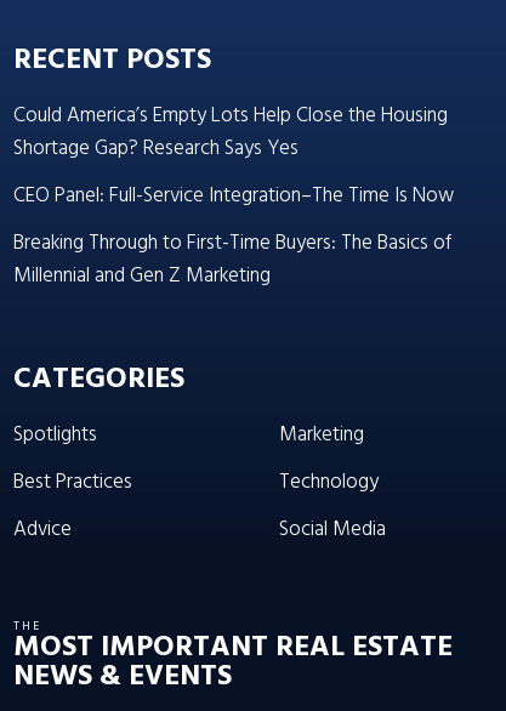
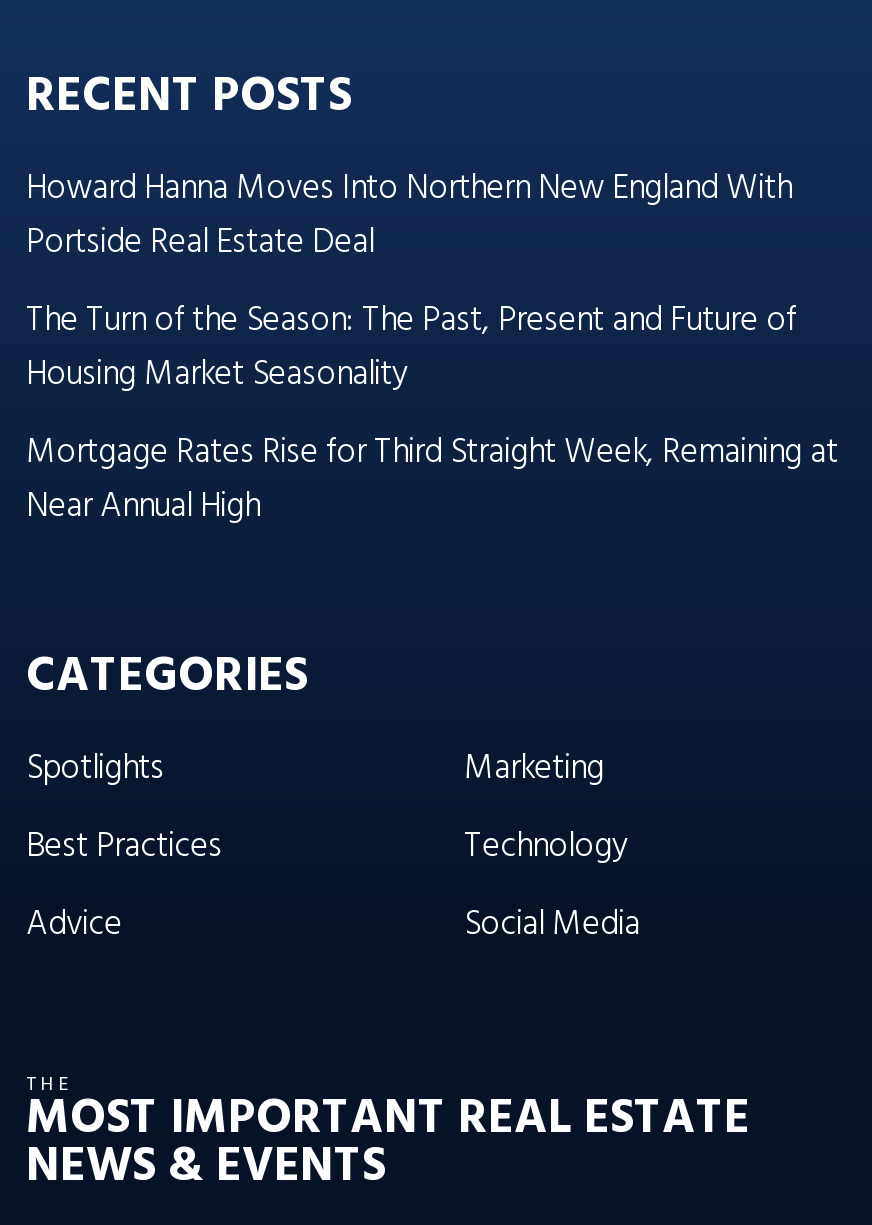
- Could America’s Empty Lots Help Close the Housing
- Shortage Gap? Research Says Yes
- CEO Panel: Full-Service Integration–The Time Is Now
- Breaking Through to First-Time Buyers: The Basics of
- Millennial and Gen Z Marketing
+ Howard Hanna Moves Into Northern New England With
+ Portside Real Estate Deal
+ The Turn of the Season: The Past, Present and Future of
+ Housing Market Seasonality
+ Mortgage Rates Rise for Third Straight Week, Remaining at
+ Near Annual High
